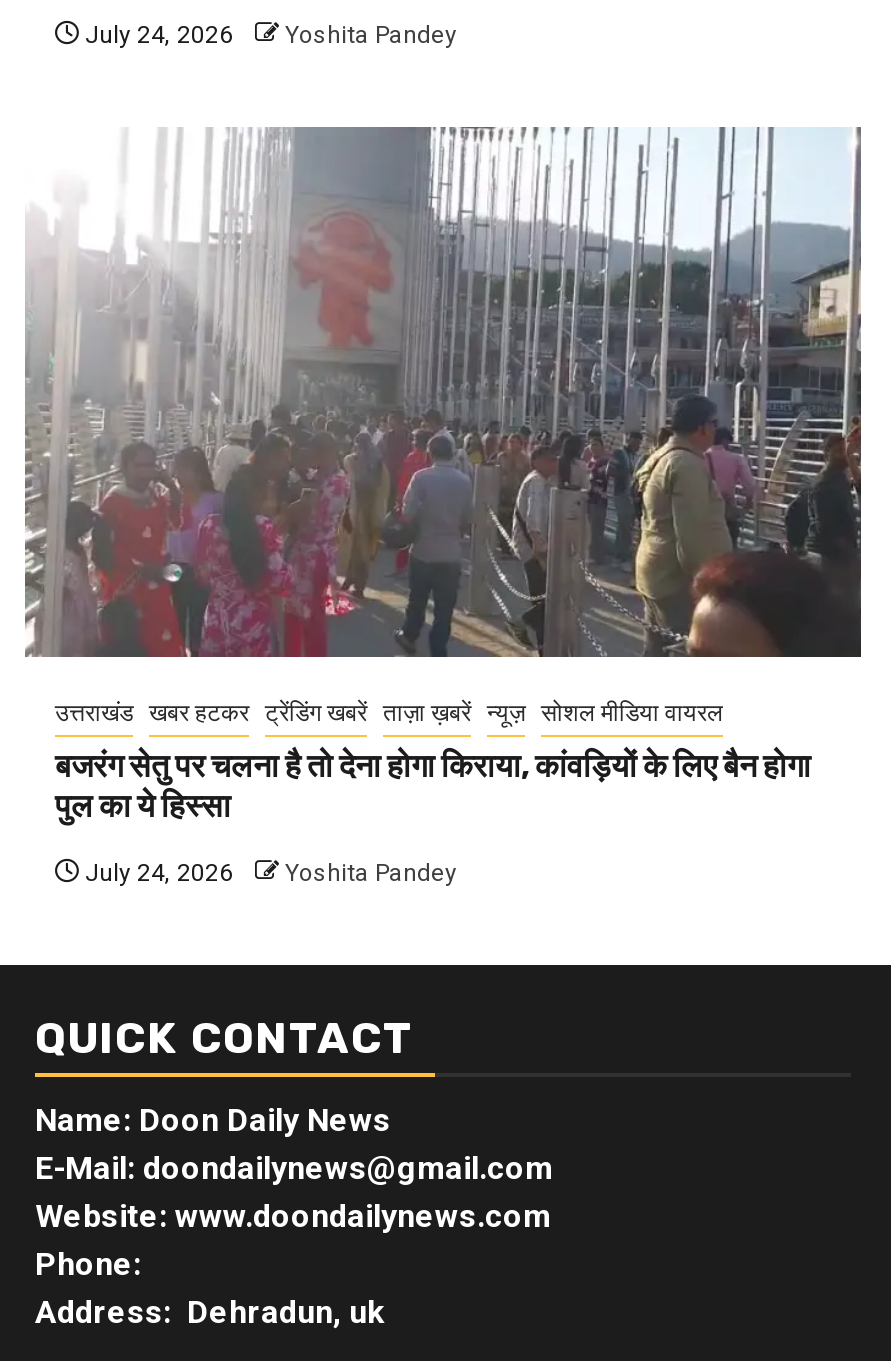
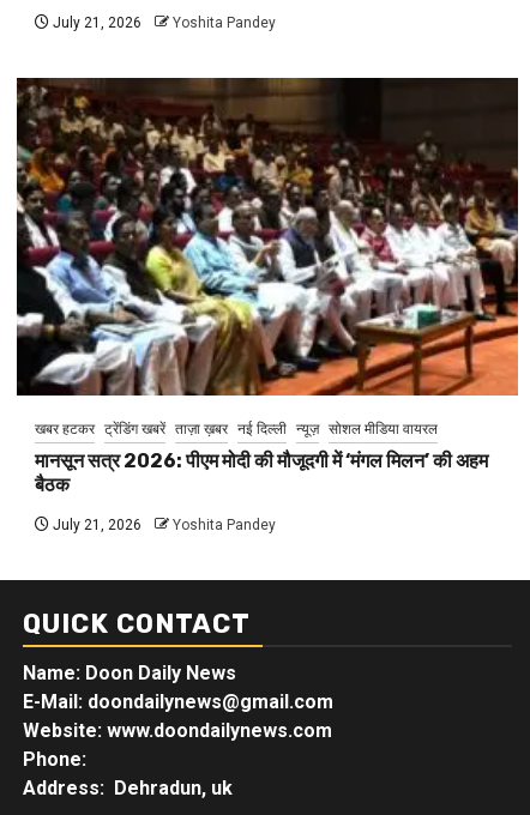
- July 24, 2026 Yoshita Pandey
+ July 21, 2026 Yoshita Pandey

- [image]
- उत्तराखंड खबर हटकर ट्रेंडिंग खबरें ताज़ा ख़बरें न्यूज़ सोशल मीडिया वायरल
+ [image]
+ खबर हटकर ट्रेंडिंग खबरें ताज़ा ख़बर नई दिल्ली न्यूज़ सोशल मीडिया वायरल

- बजरंग सेतु पर चलना है तो देना होगा किराया, कांवड़ियों के लिए बैन होगा
- पुल का ये हिस्सा
+ मानसून सत्र 2026: पीएम मोदी की मौजूदगी में ‘मंगल मिलन’ की अहम
+ बैठक

- July 24, 2026 Yoshita Pandey
+ July 21, 2026 Yoshita Pandey
